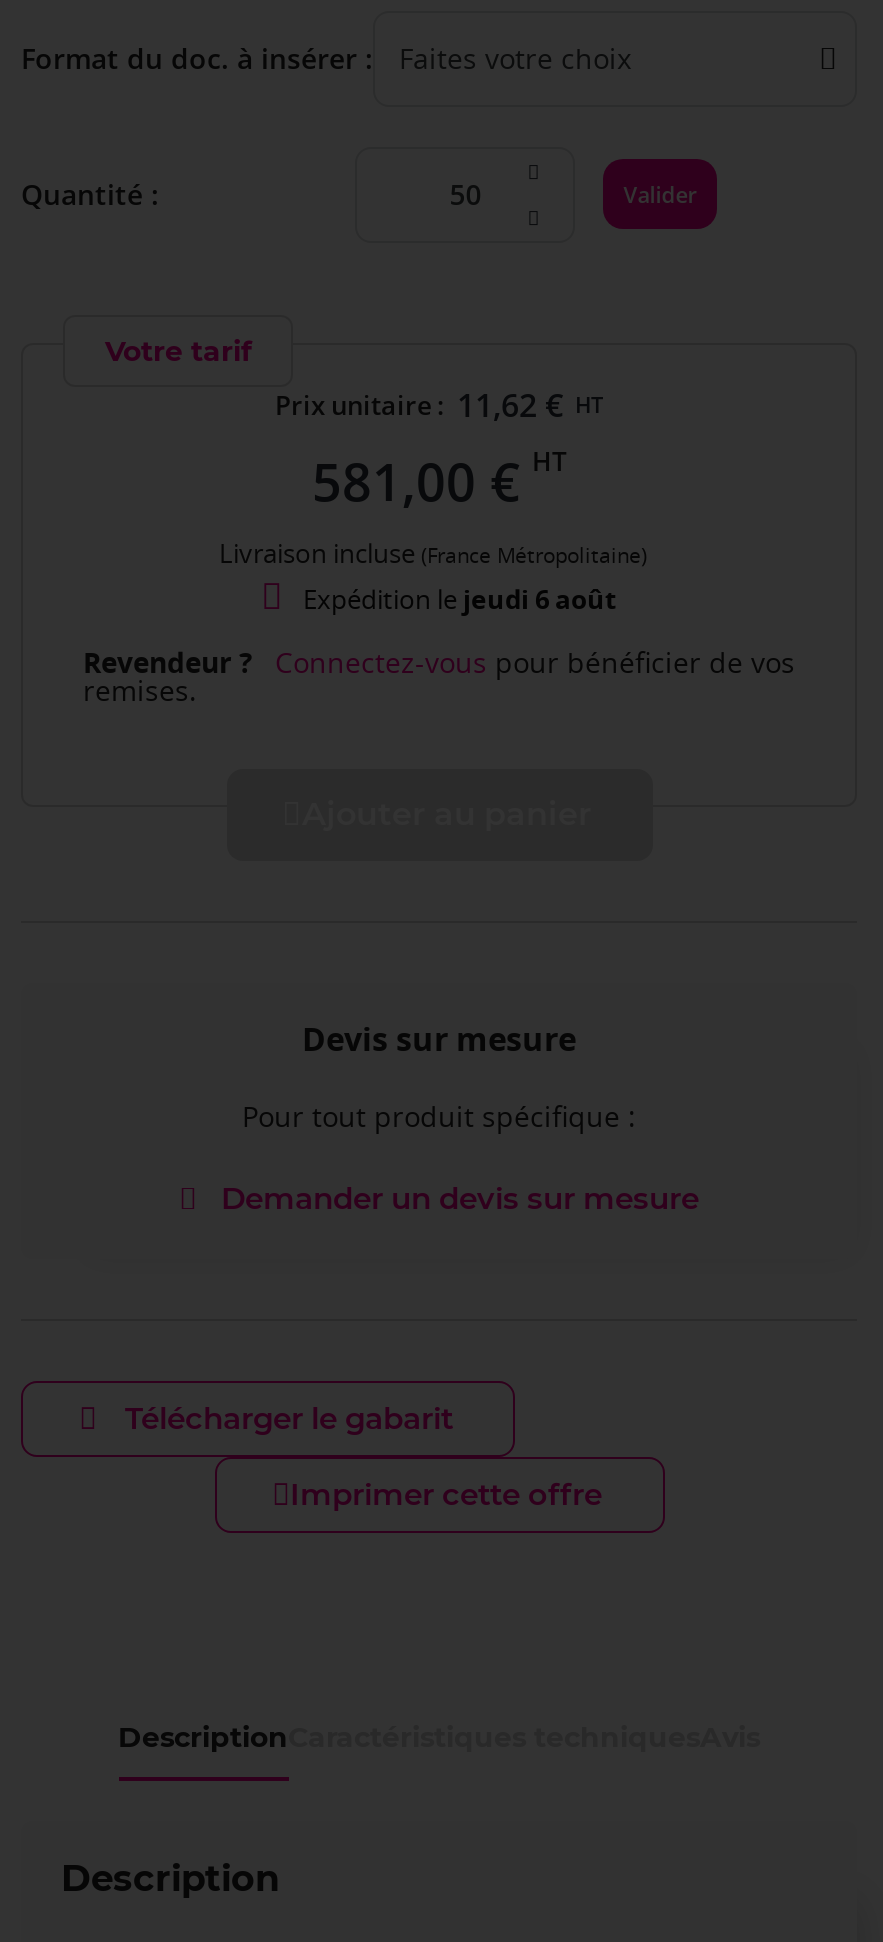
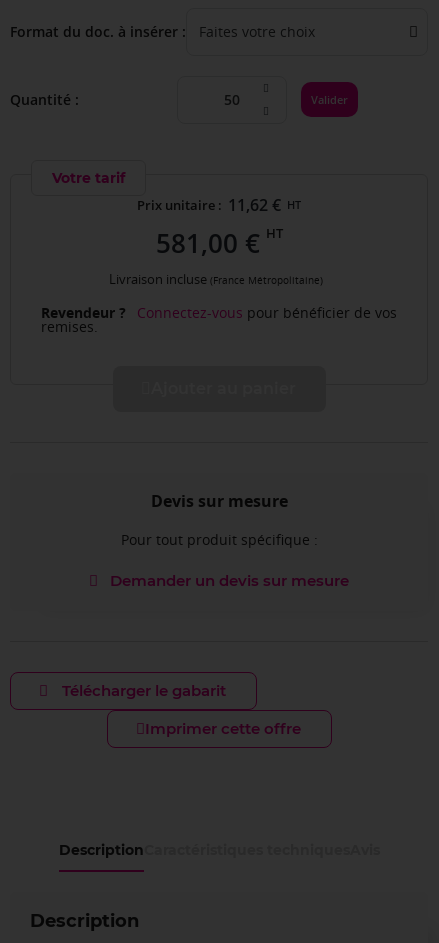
- Expédition le jeudi 6 août
